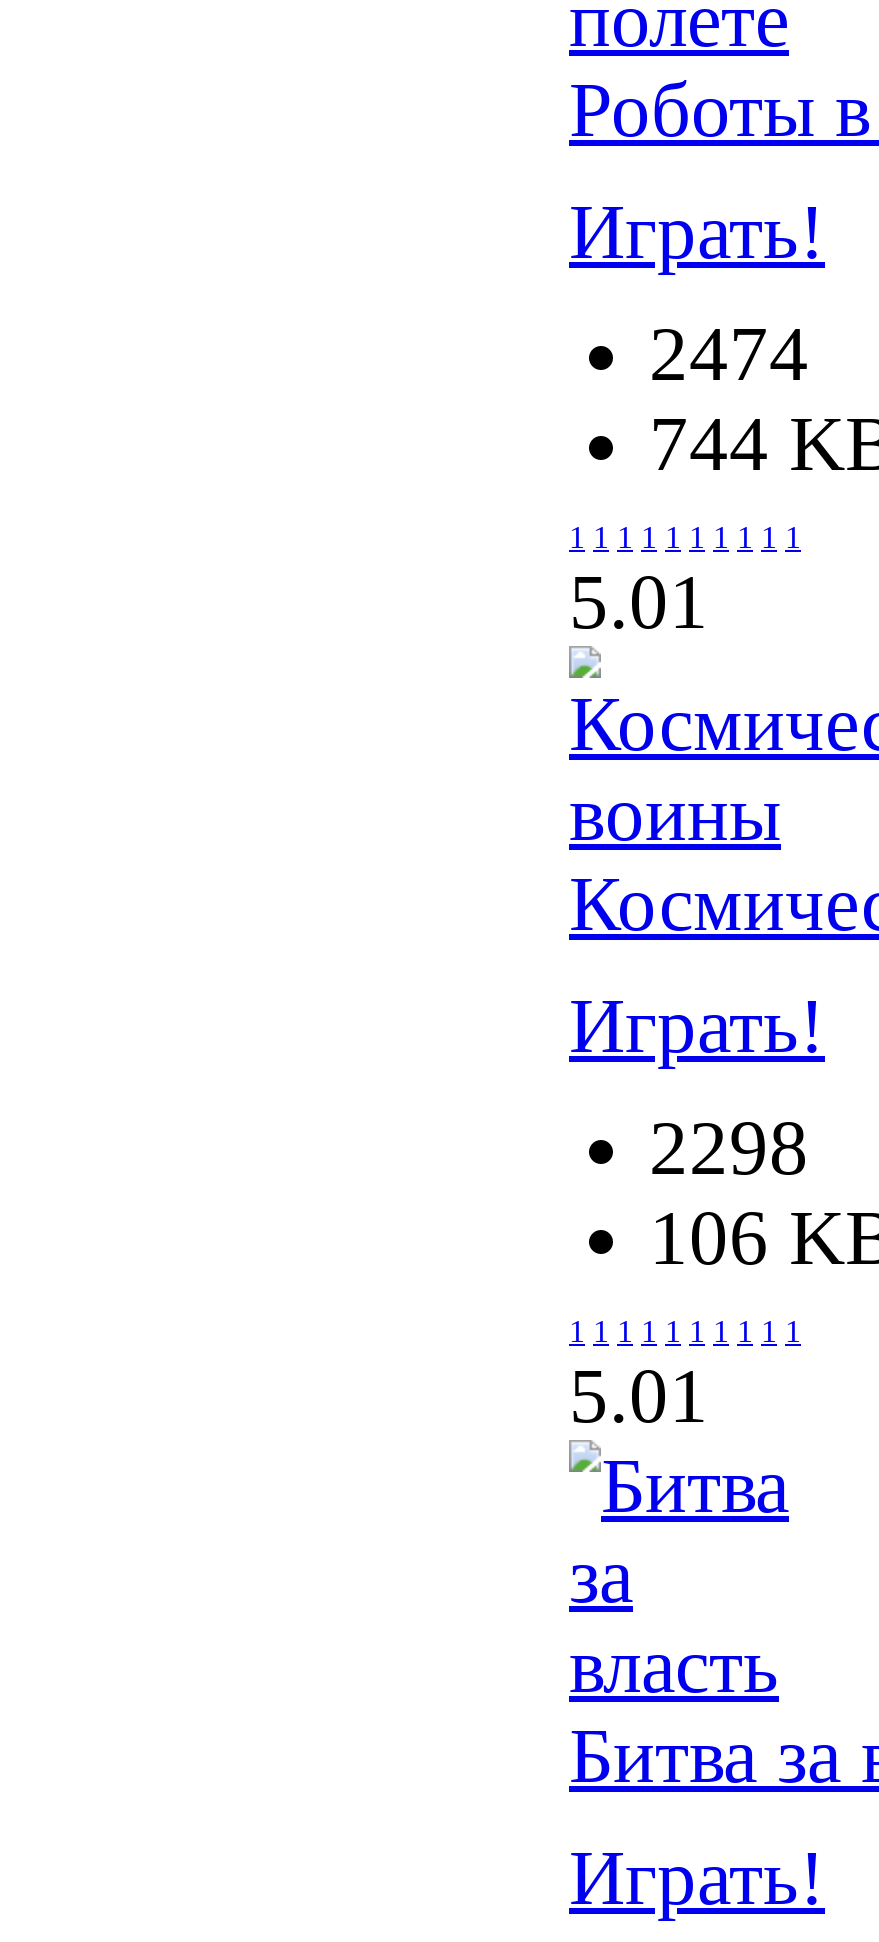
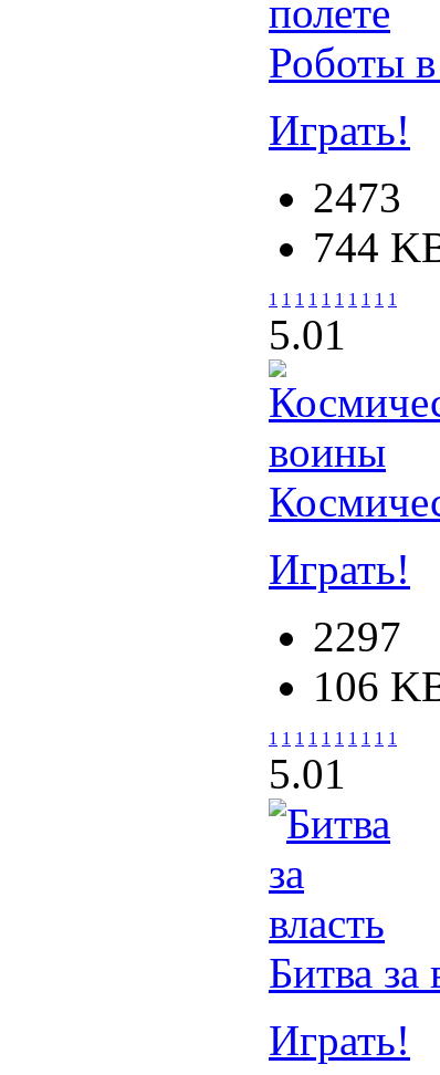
- 2474
+ 2473

- 2298
+ 2297
